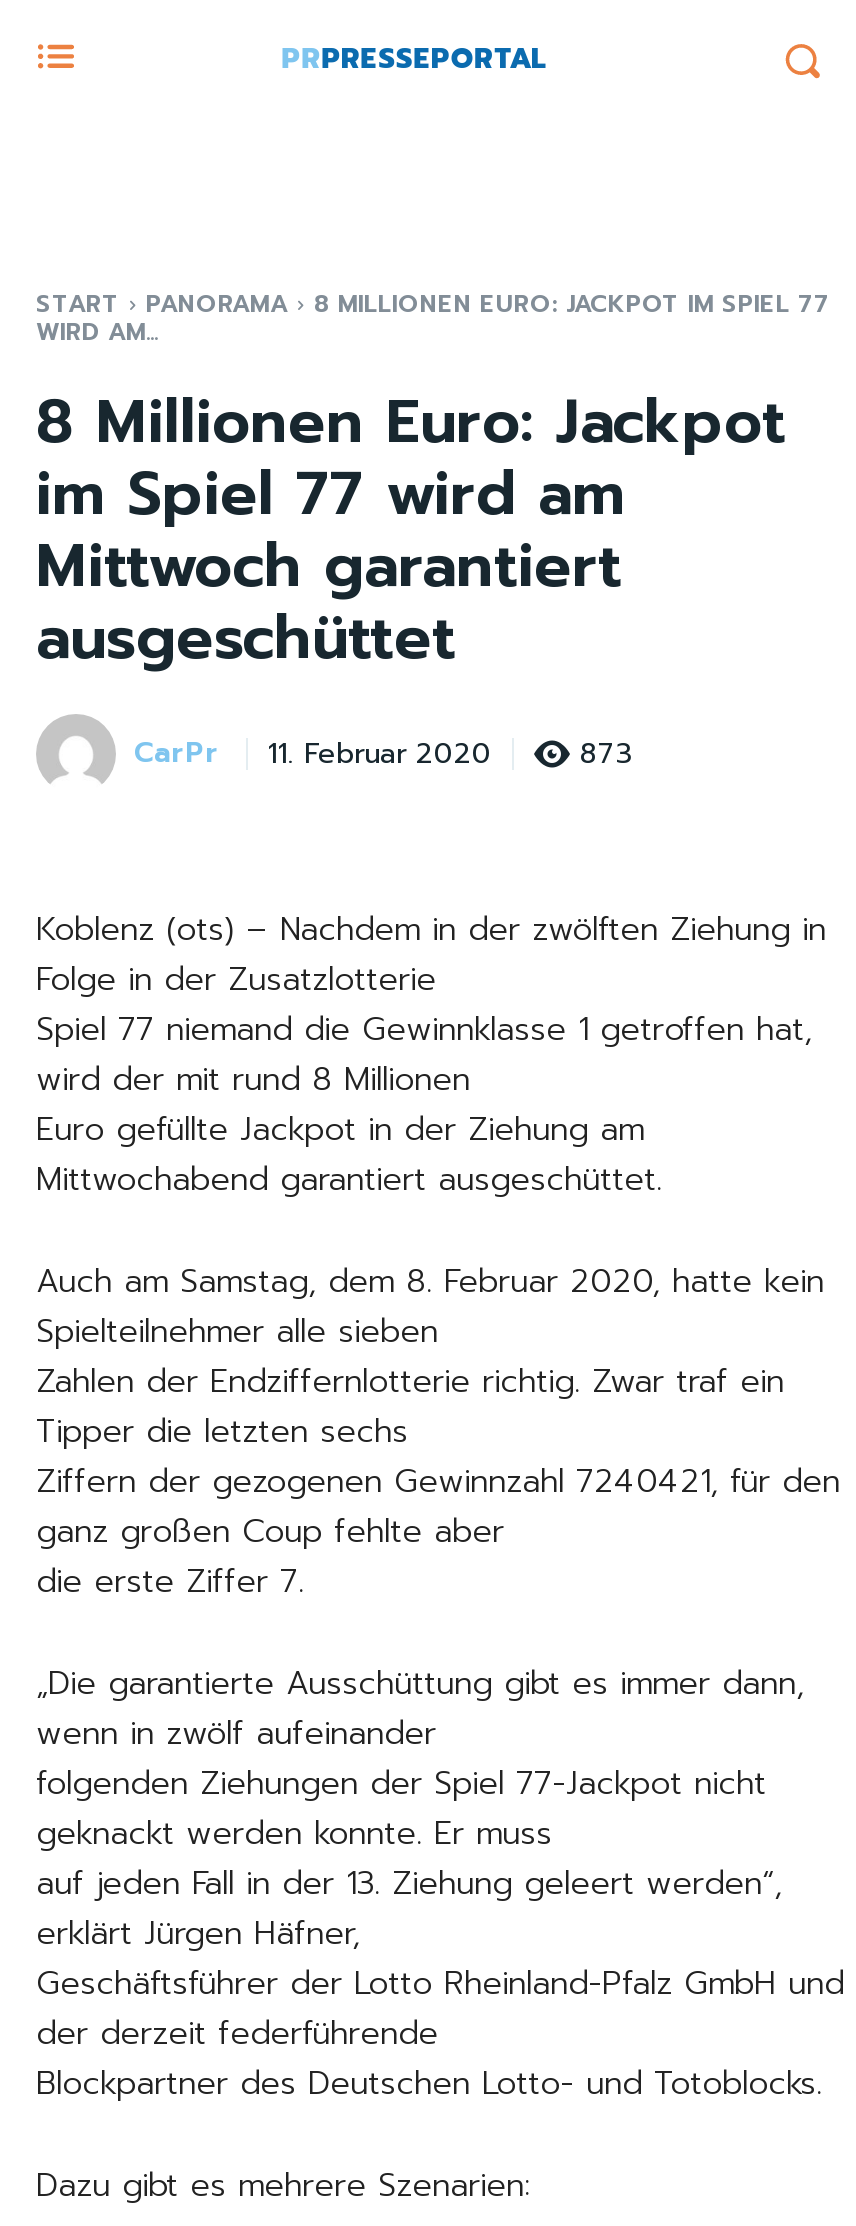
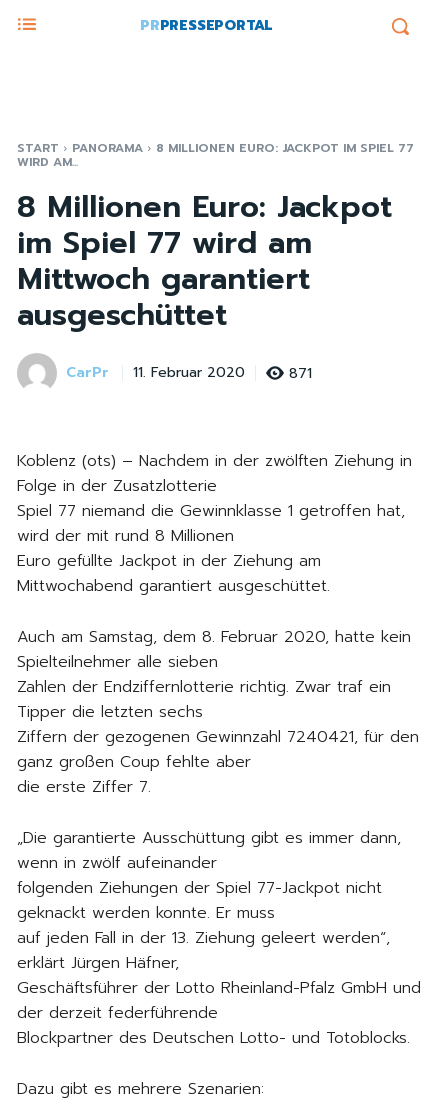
- 873
+ 871
